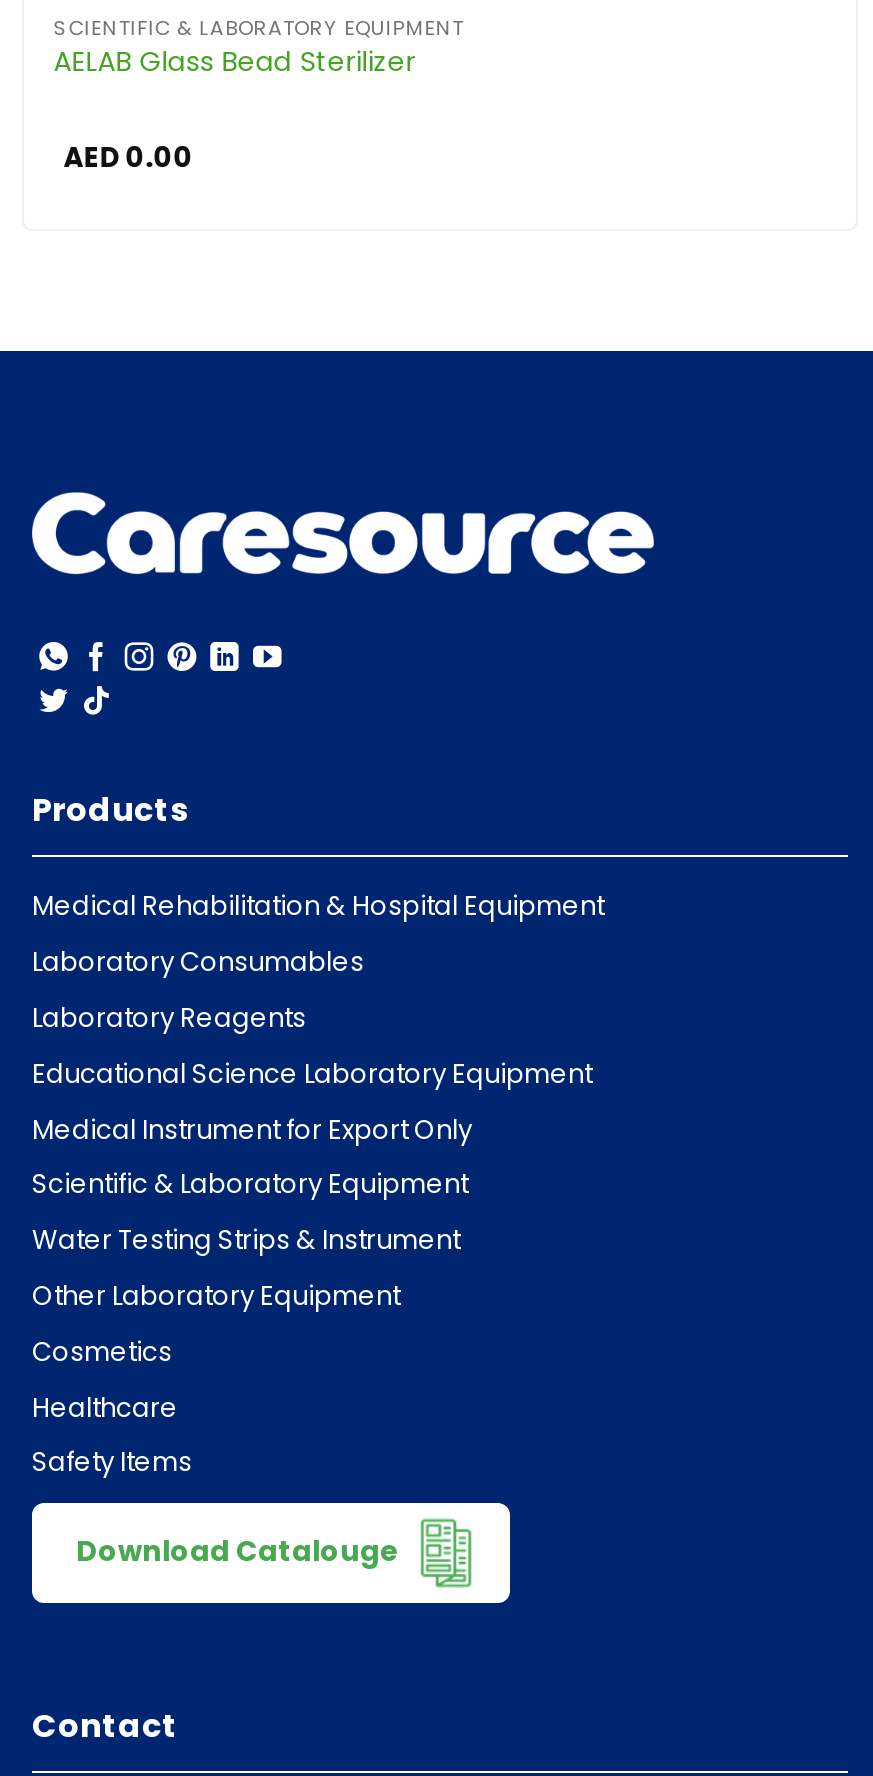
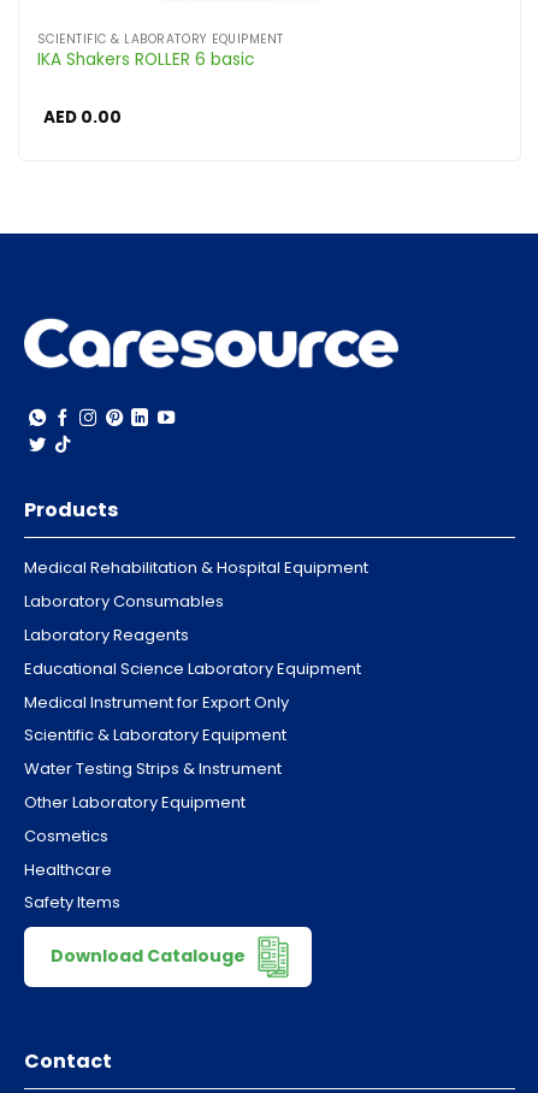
- AELAB Glass Bead Sterilizer
+ IKA Shakers ROLLER 6 basic
